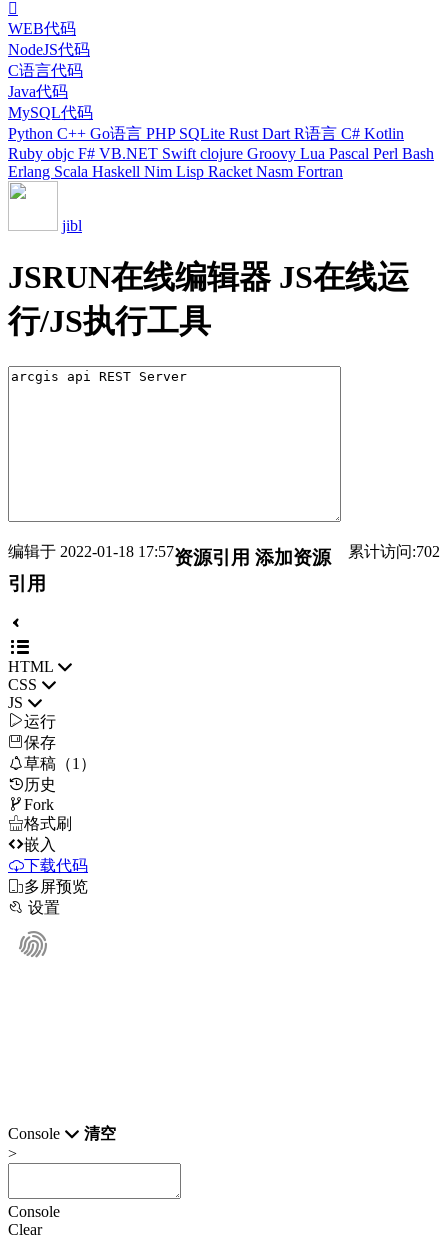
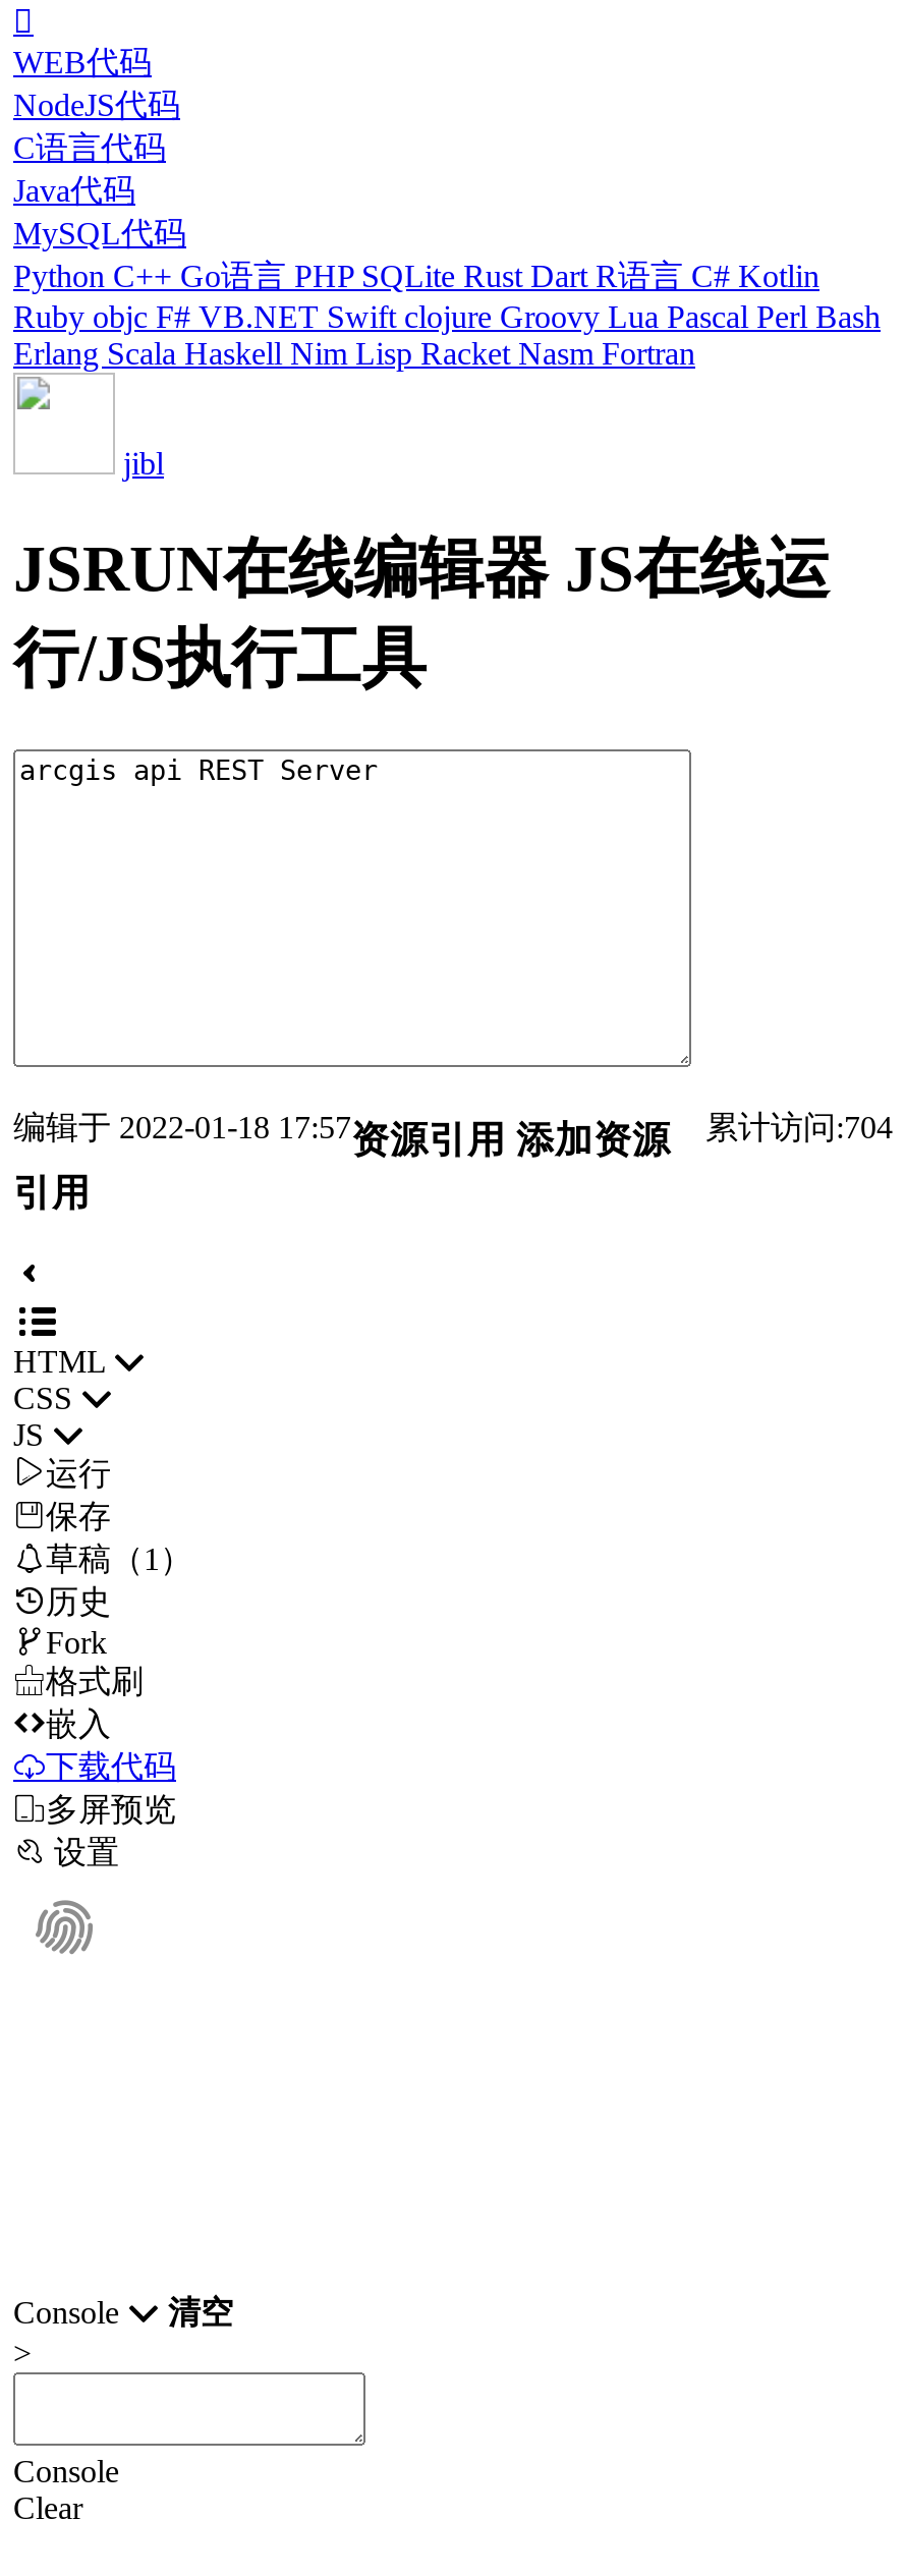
- 编辑于 2022-01-18 17:57 资源引用添加资源 累计访问:702
+ 编辑于 2022-01-18 17:57 资源引用添加资源 累计访问:704
